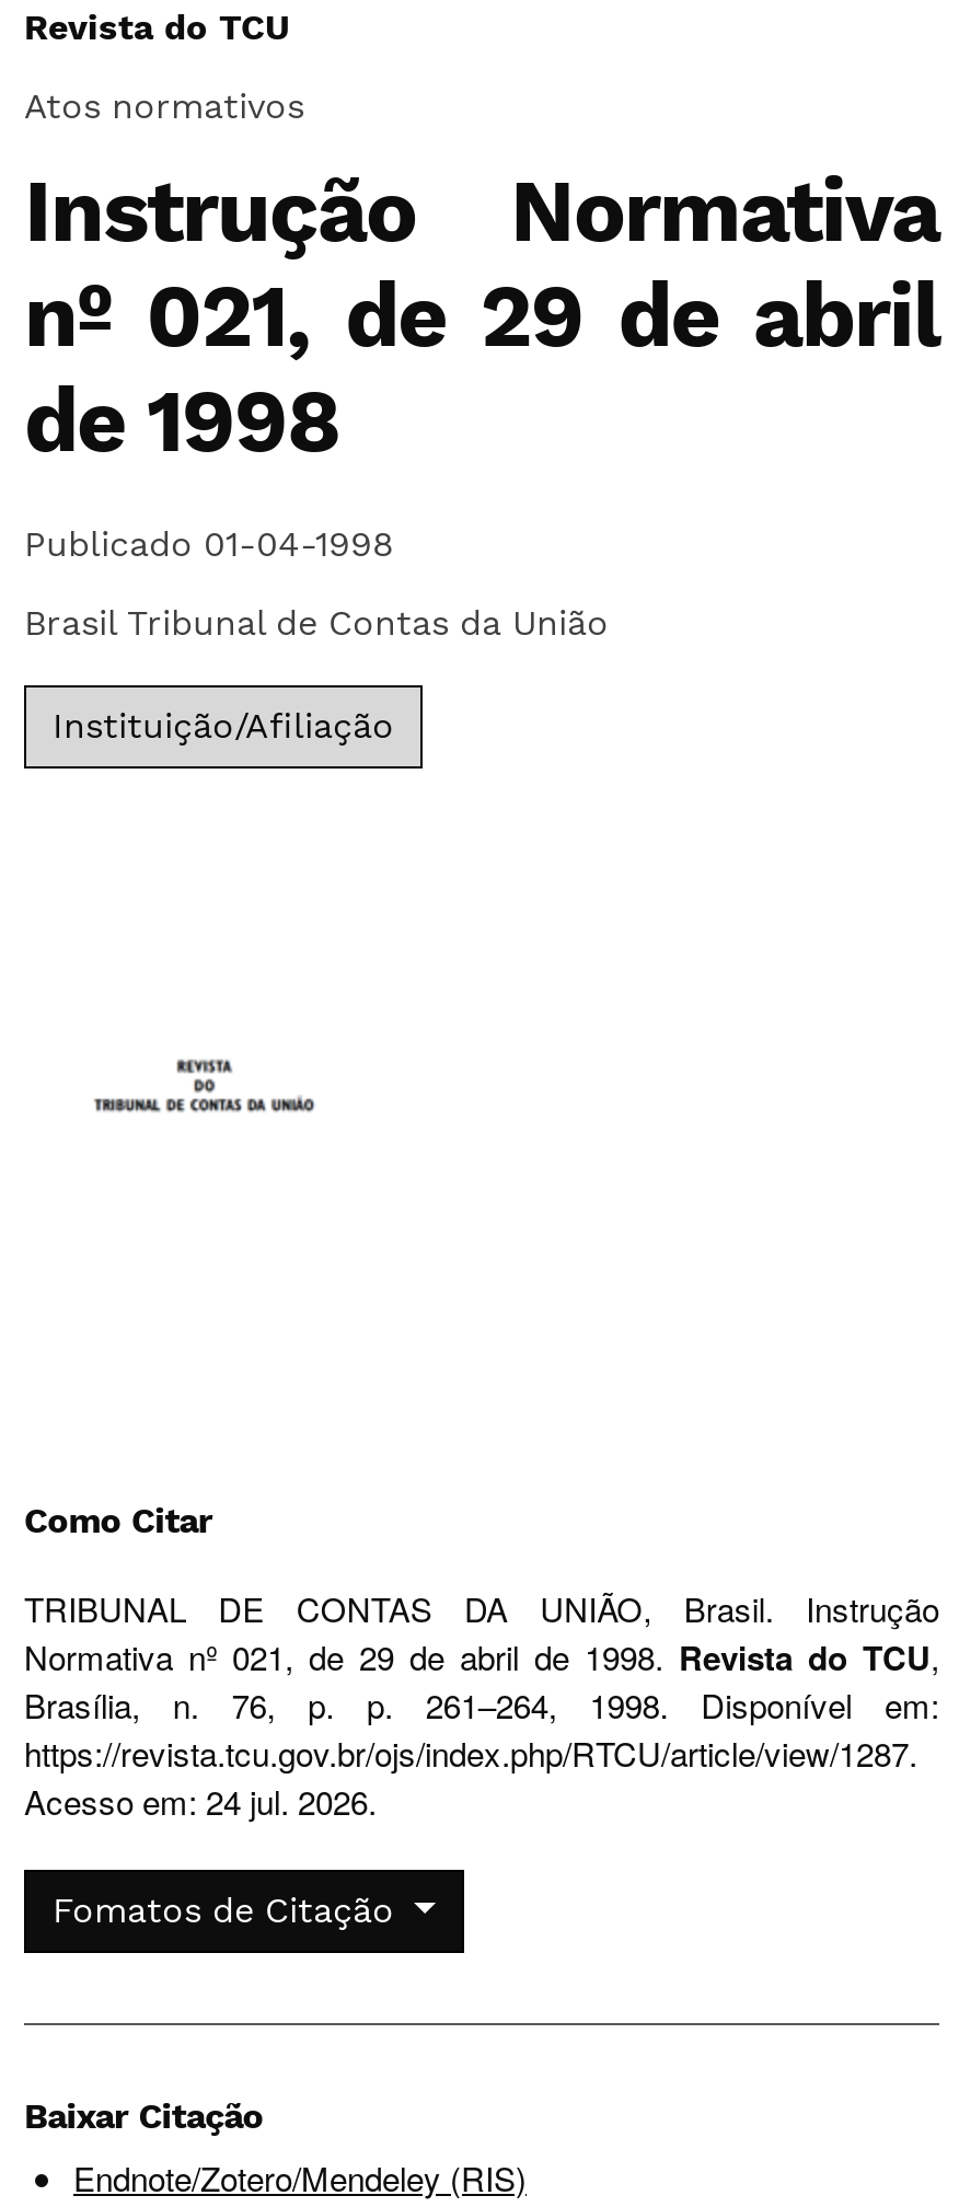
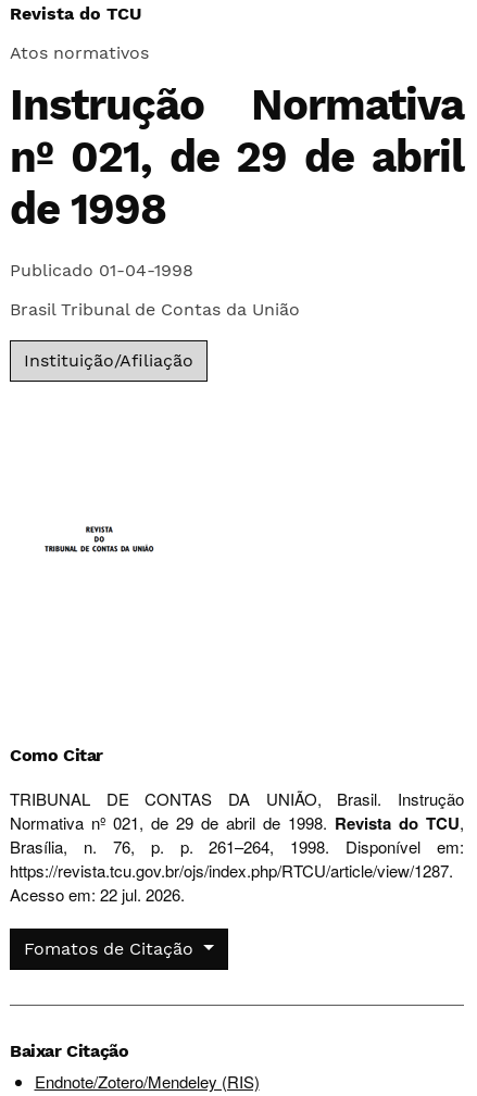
- Acesso em: 24 jul. 2026.
+ Acesso em: 22 jul. 2026.
